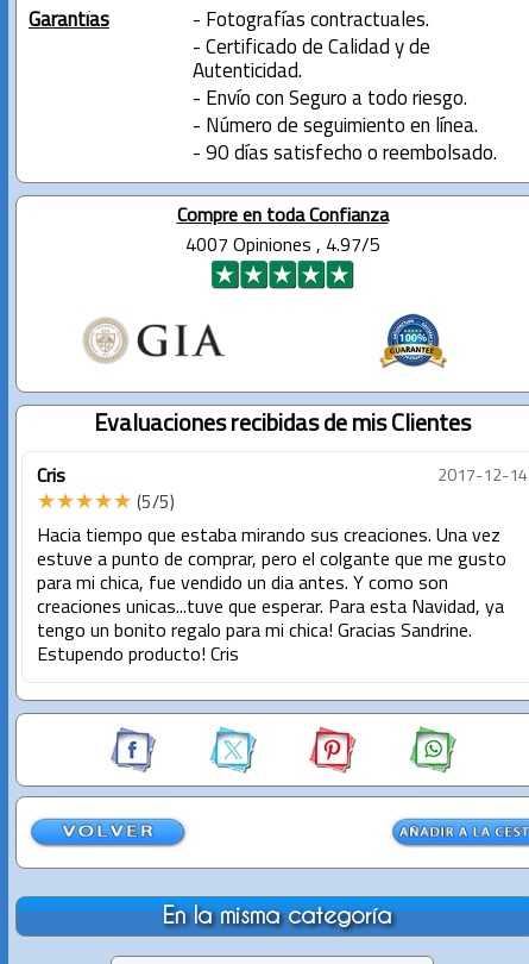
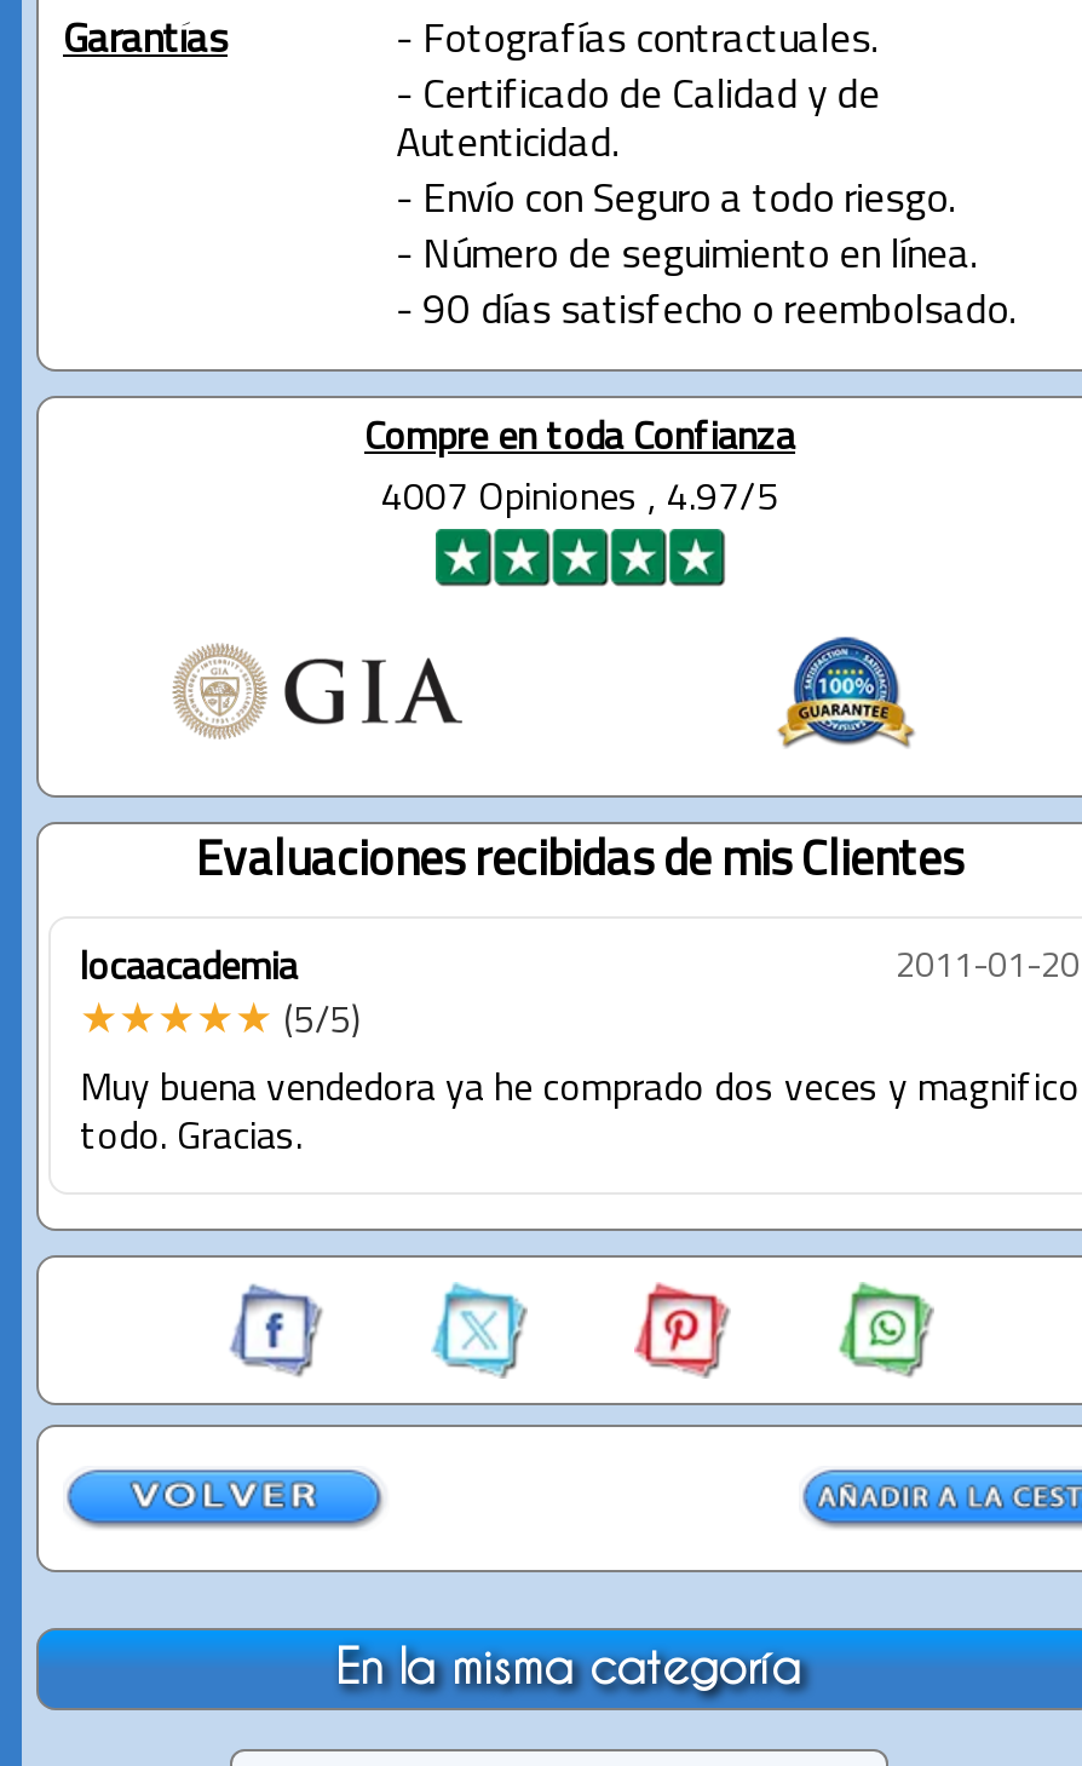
- Cris
- 2017-12-14
+ locaacademia
+ 2011-01-20

- Hacia tiempo que estaba mirando sus creaciones. Una vez
- estuve a punto de comprar, pero el colgante que me gusto
- para mi chica, fue vendido un dia antes. Y como son
- creaciones unicas...tuve que esperar. Para esta Navidad, ya
- tengo un bonito regalo para mi chica! Gracias Sandrine.
- Estupendo producto! Cris
+ Muy buena vendedora ya he comprado dos veces y magnifico
+ todo. Gracias.
